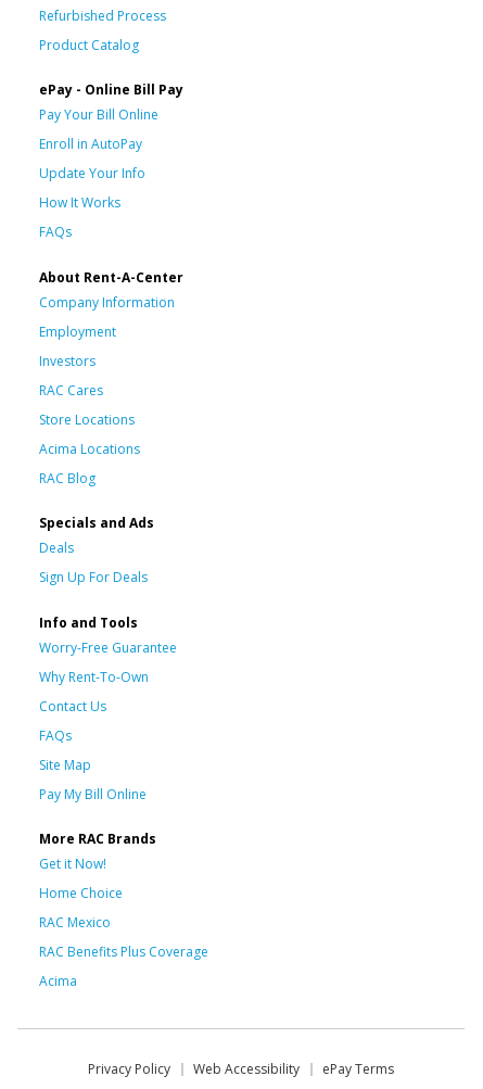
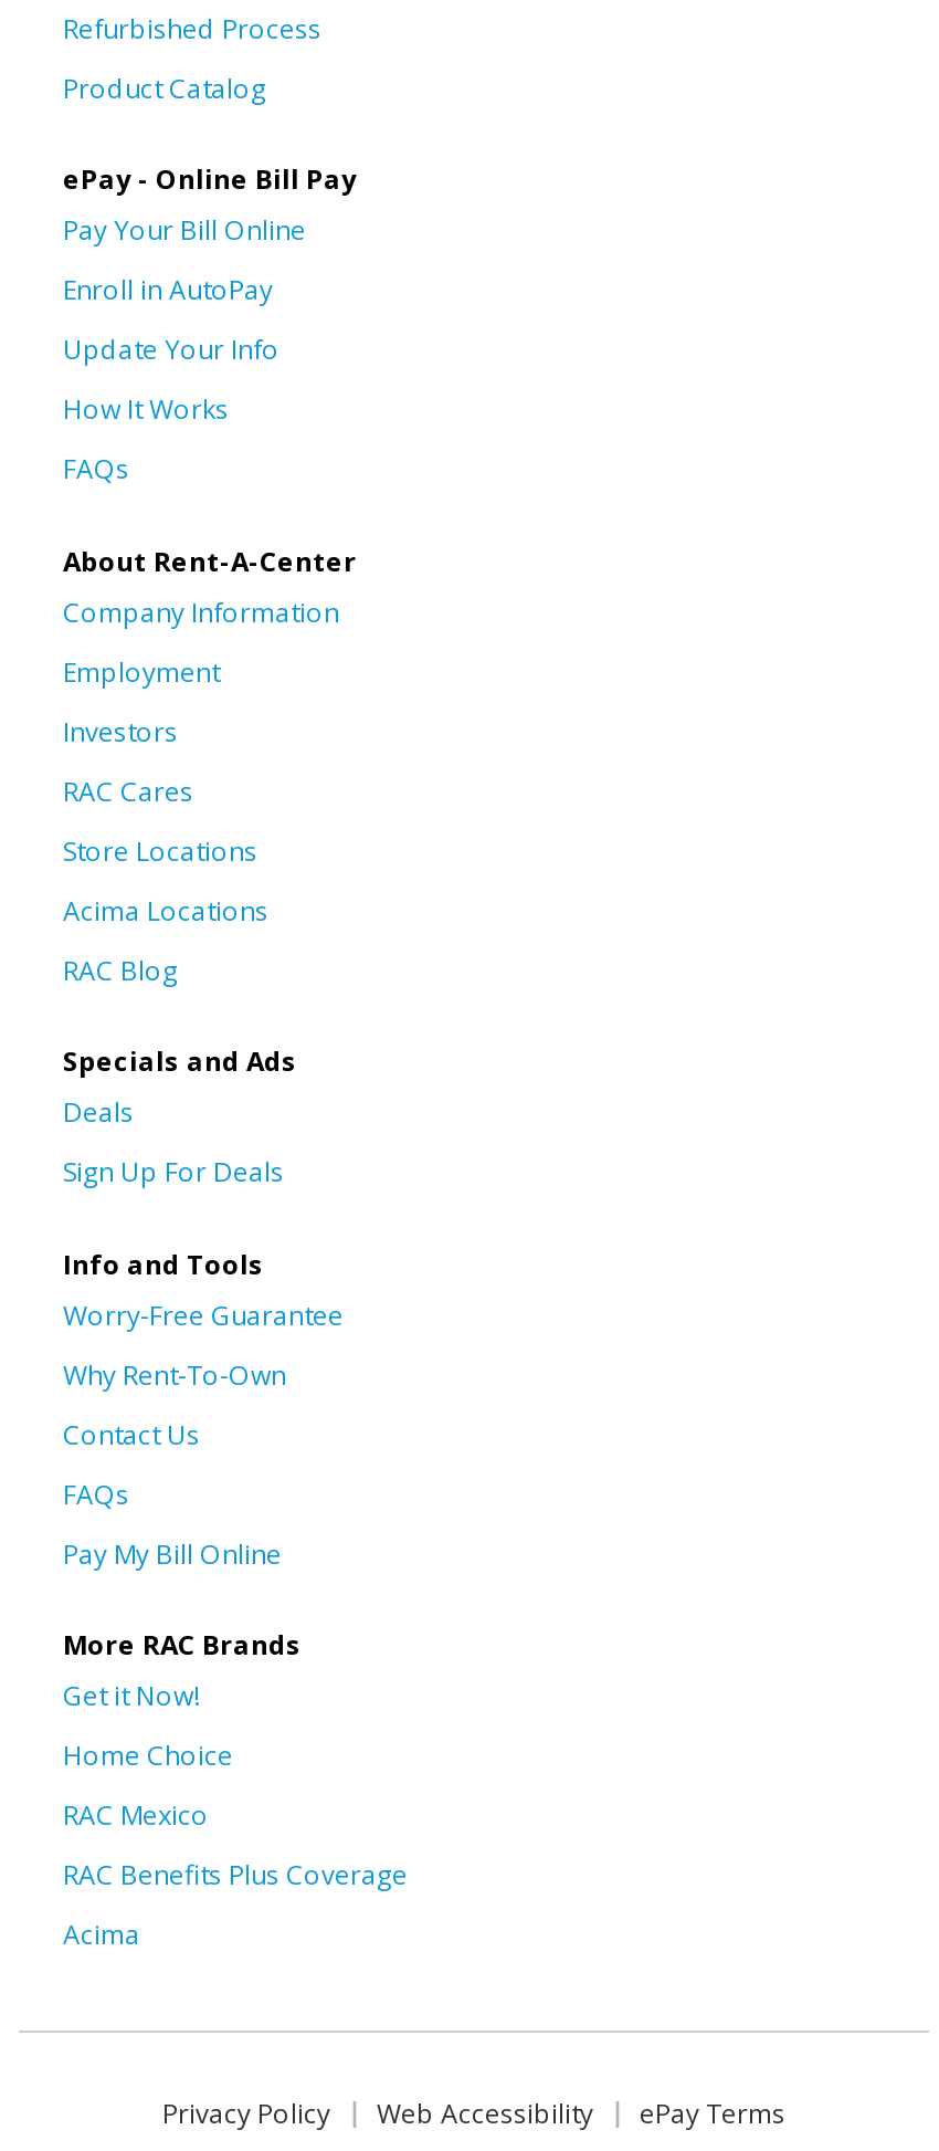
- Site Map
